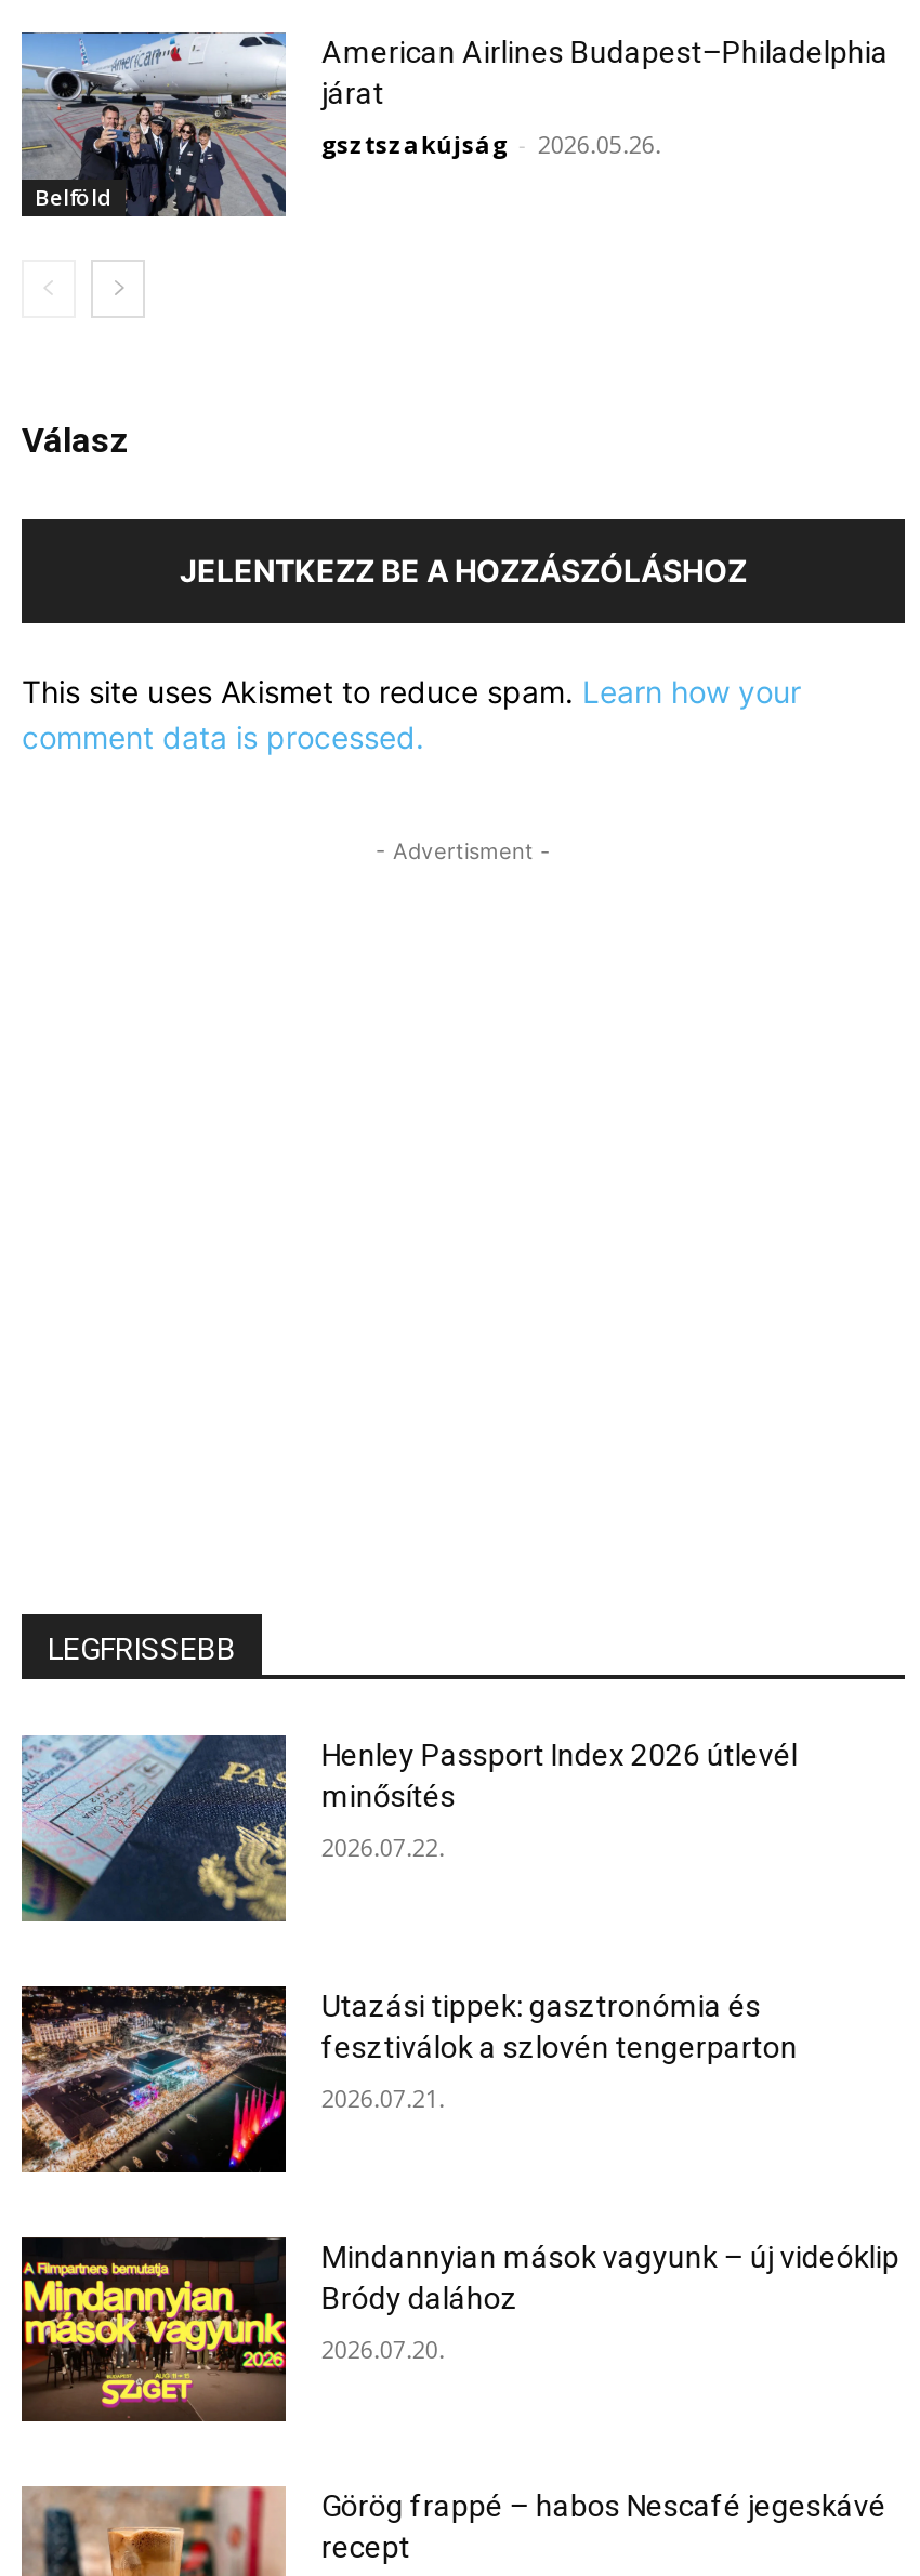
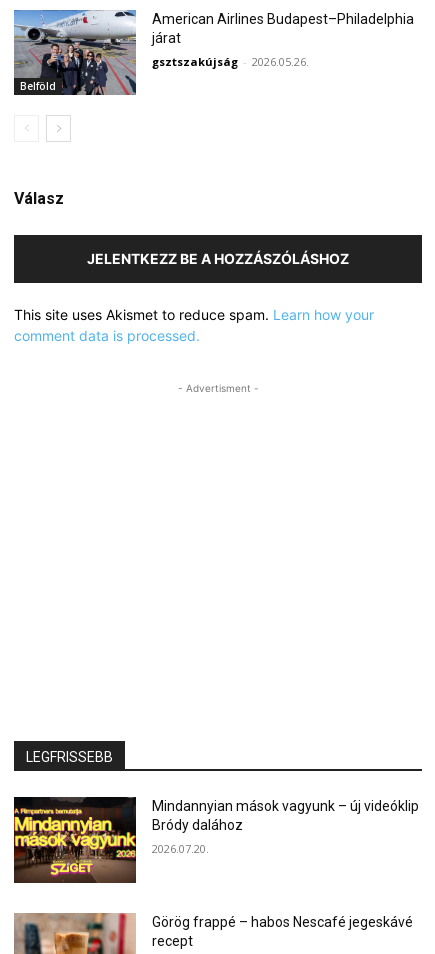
- [image]
- Henley Passport Index 2026 útlevél
- minősítés
- 2026.07.22.

- [image]
- Utazási tippek: gasztronómia és
- fesztiválok a szlovén tengerparton
- 2026.07.21.
